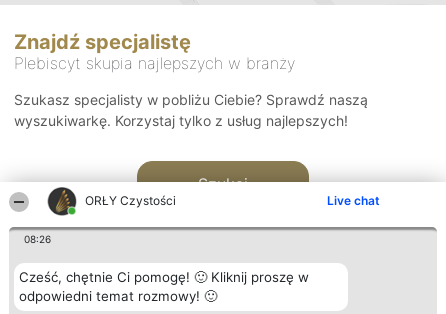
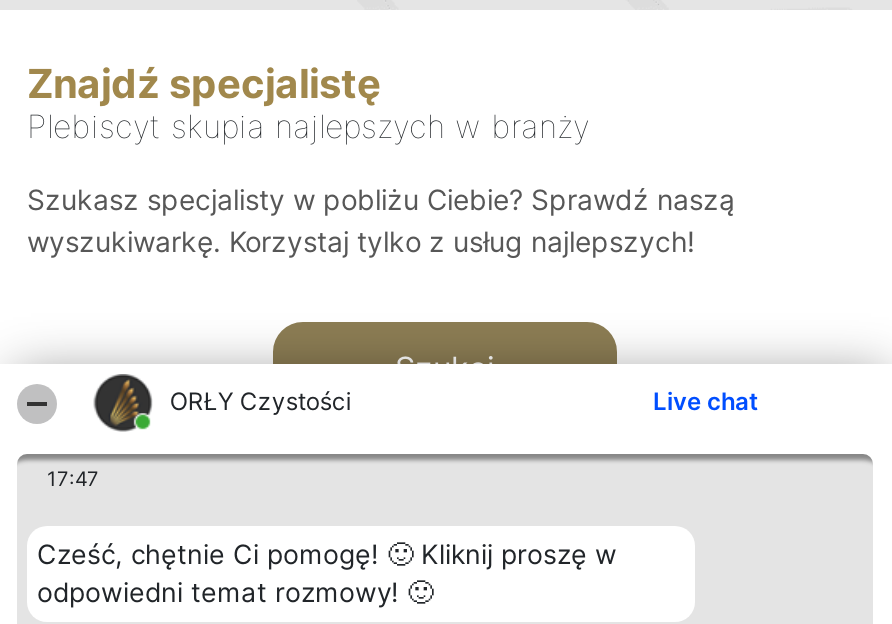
- 08:26
+ 17:47
